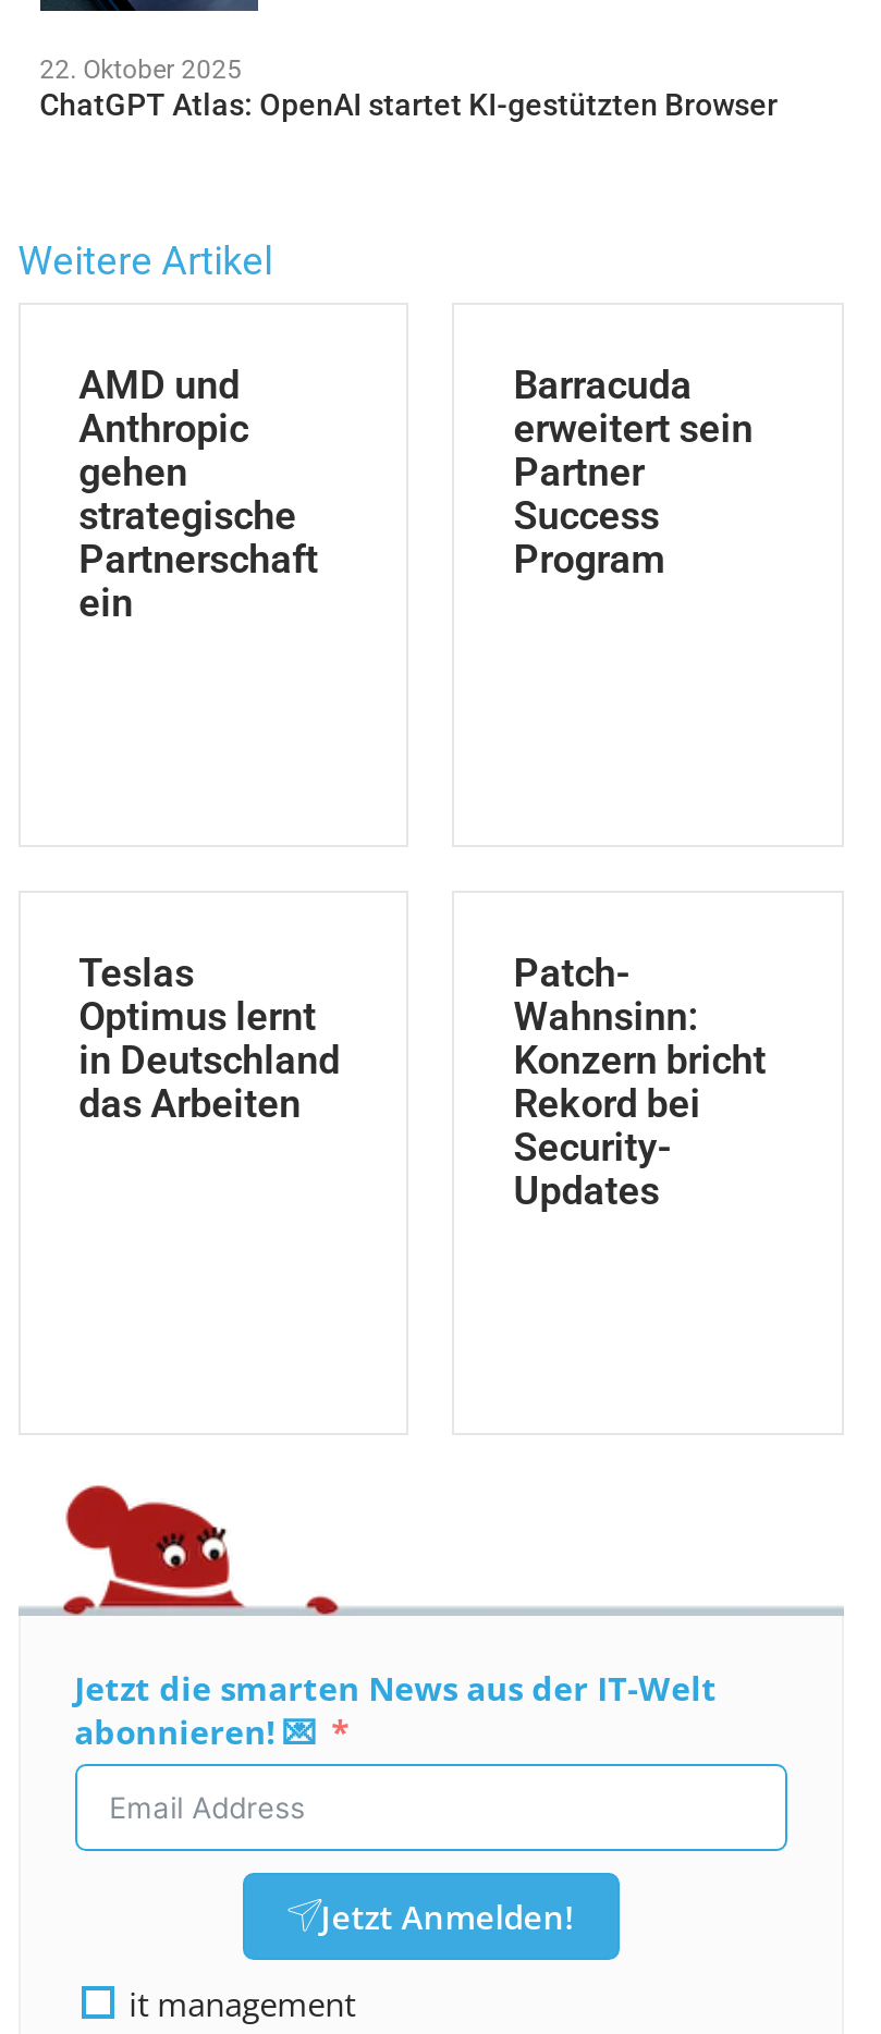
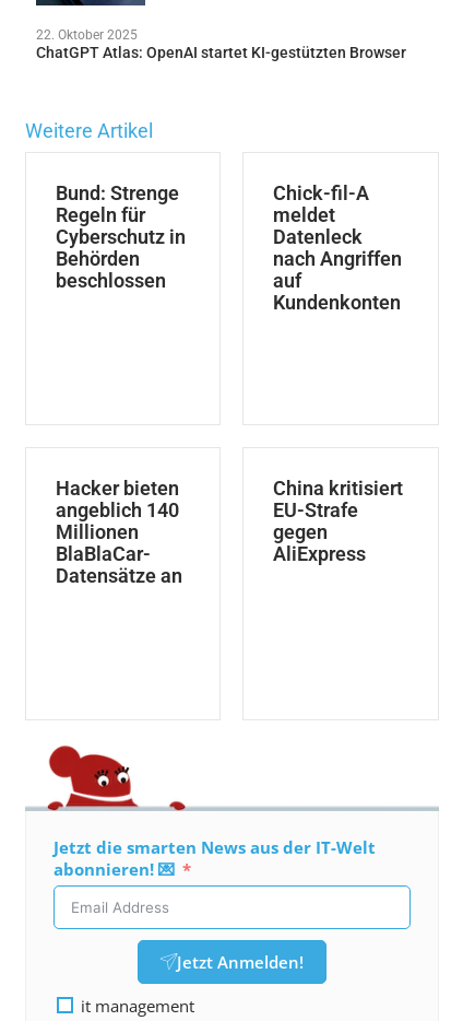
- AMD und
- Anthropic
- gehen
- strategische
- Partnerschaft
- ein
+ Bund: Strenge
+ Regeln für
+ Cyberschutz in
+ Behörden
+ beschlossen

- Barracuda
- erweitert sein
- Partner
- Success
- Program
+ Chick-fil-A
+ meldet
+ Datenleck
+ nach Angriffen
+ auf
+ Kundenkonten

- Teslas
- Optimus lernt
- in Deutschland
- das Arbeiten
+ Hacker bieten
+ angeblich 140
+ Millionen
+ BlaBlaCar-
+ Datensätze an

- Patch-
- Wahnsinn:
- Konzern bricht
- Rekord bei
- Security-
- Updates
+ China kritisiert
+ EU-Strafe
+ gegen
+ AliExpress
